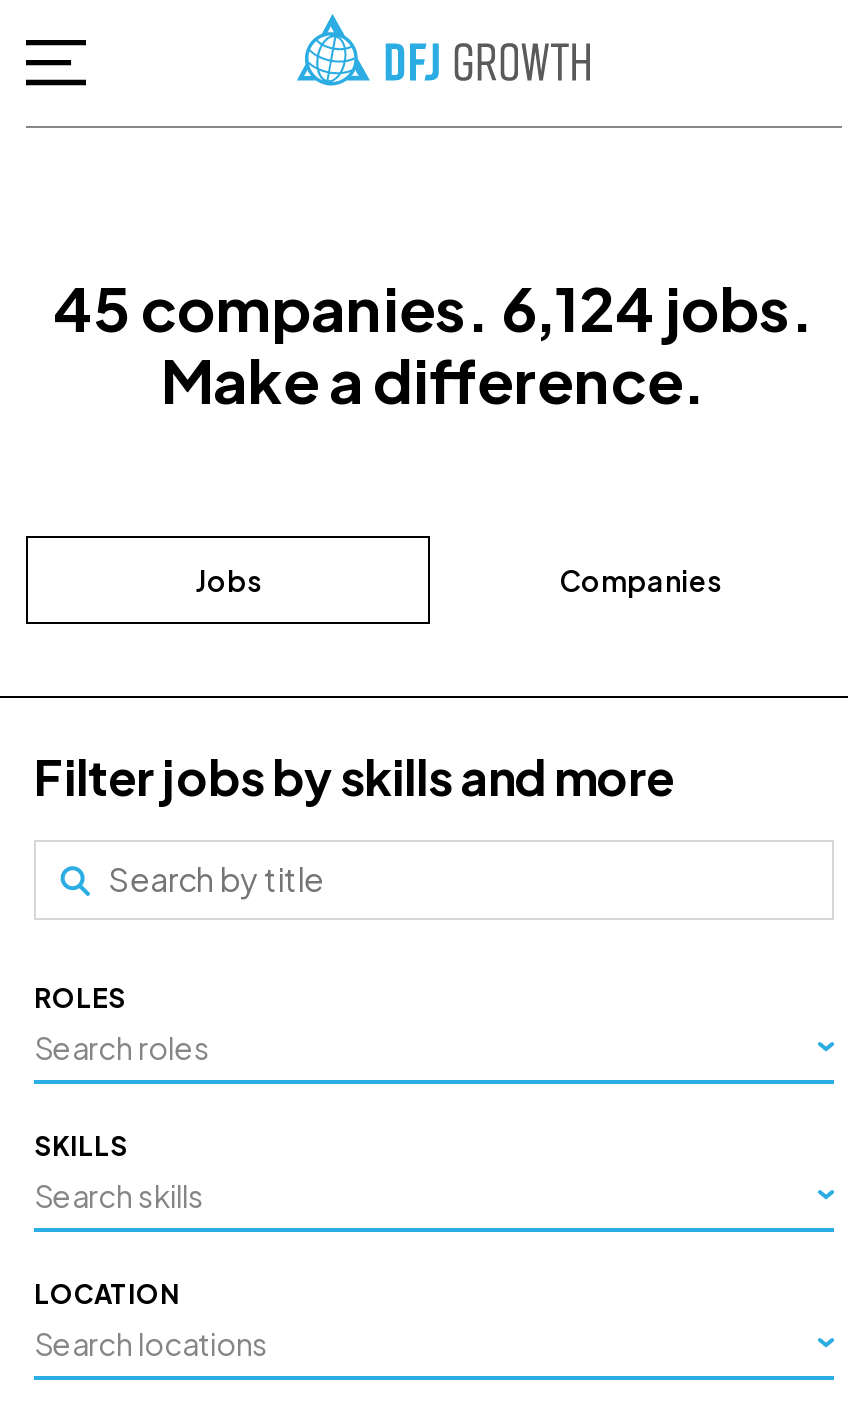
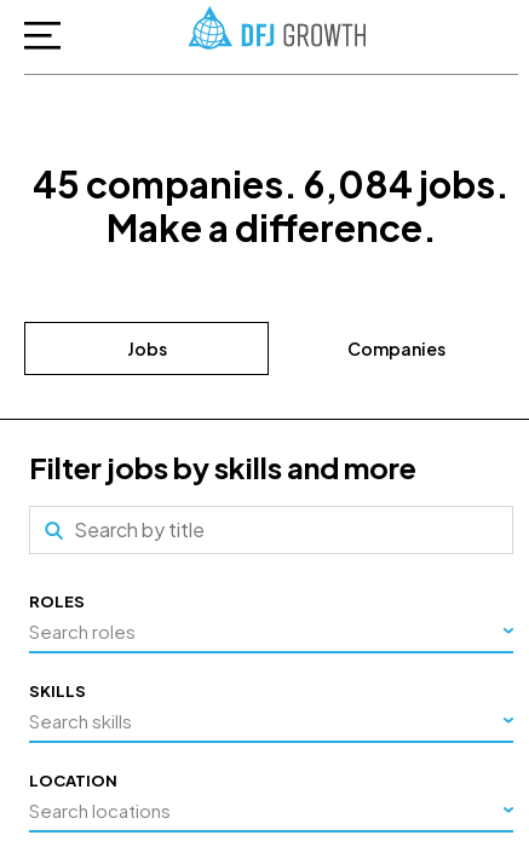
- 45 companies. 6,124 jobs.
+ 45 companies. 6,084 jobs.
